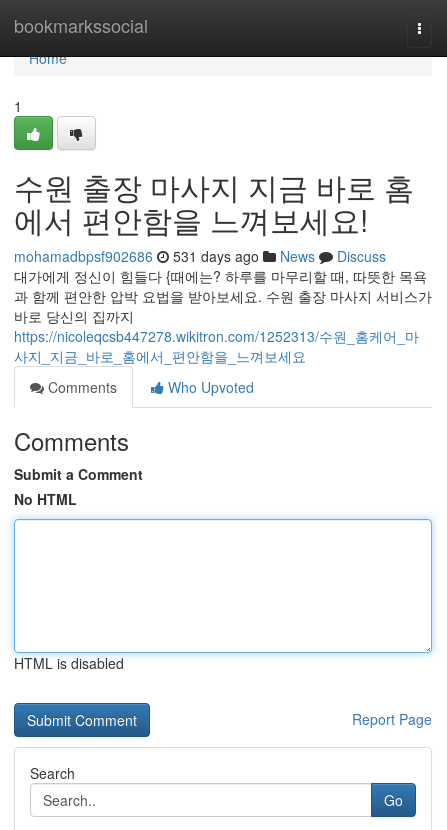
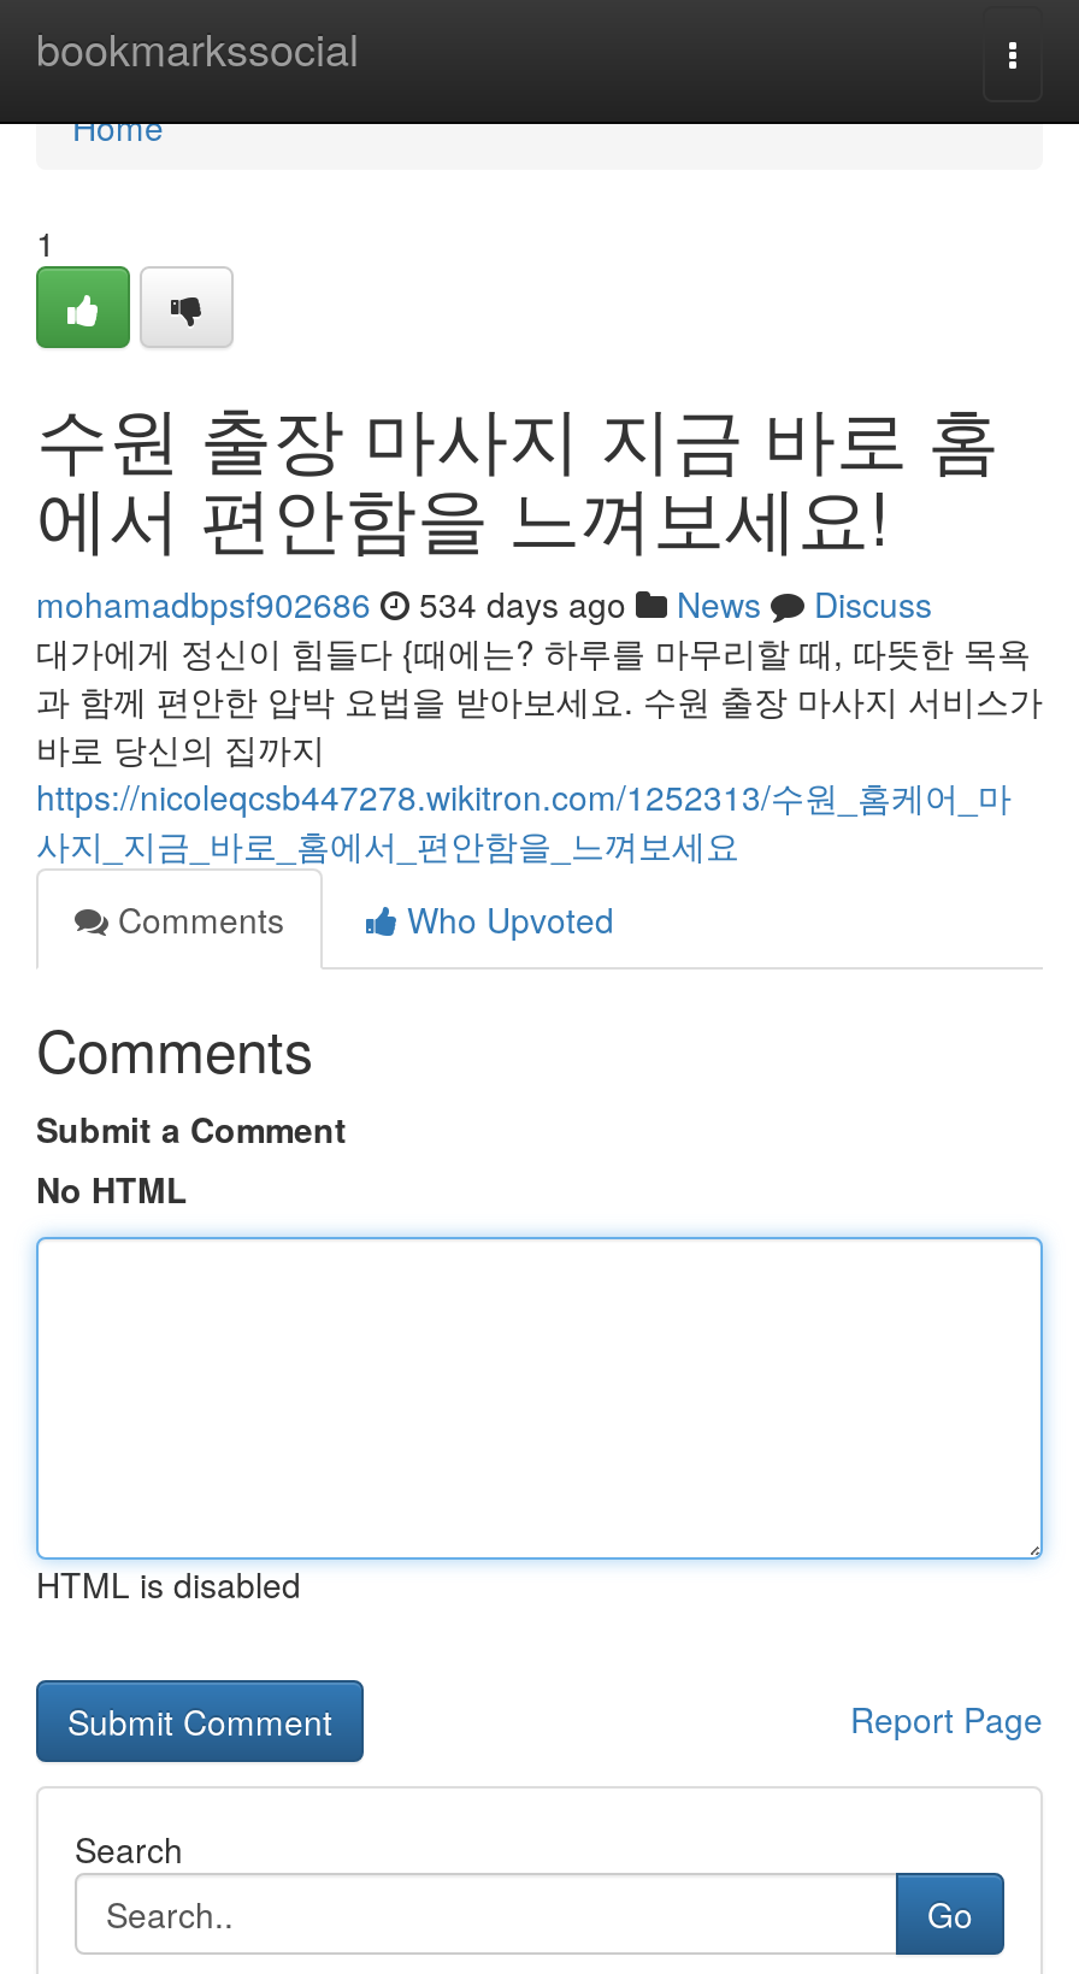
- mohamadbpsf902686 531 days ago News Discuss
+ mohamadbpsf902686 534 days ago News Discuss
